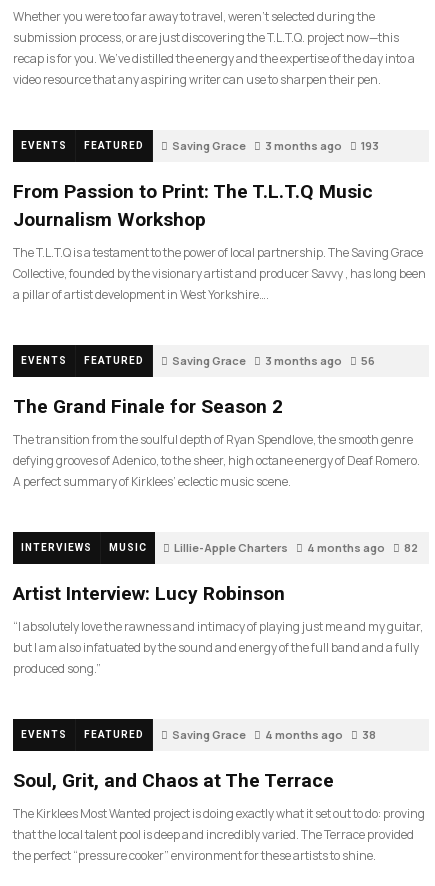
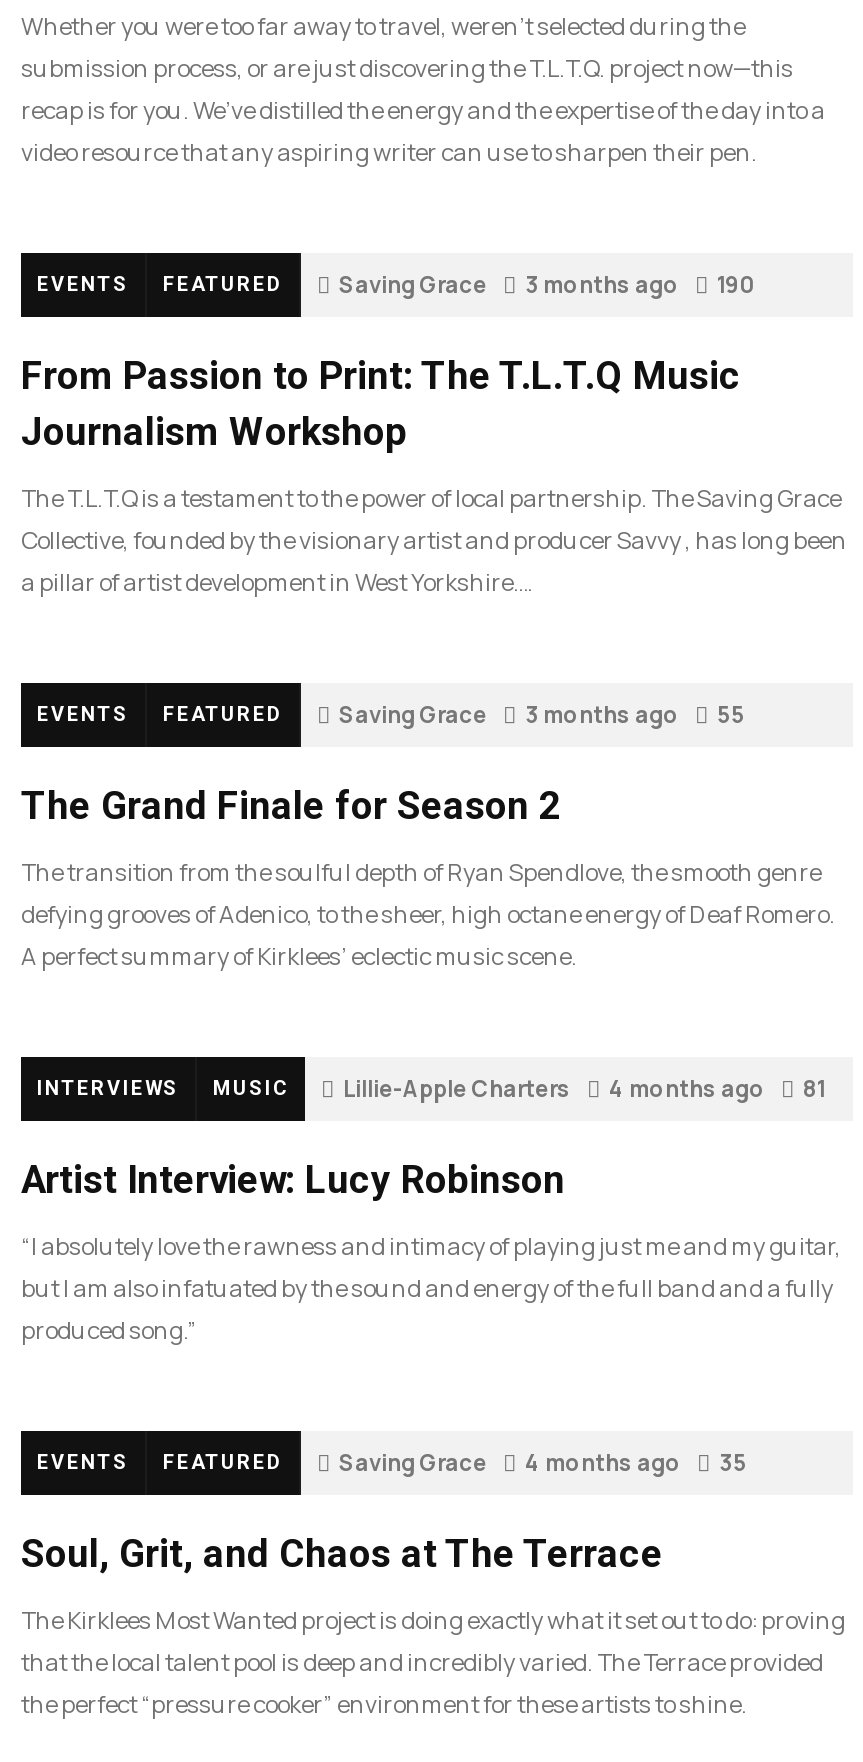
- Saving Grace 3 months ago 193
+ Saving Grace 3 months ago 190

- Saving Grace 3 months ago 56
+ Saving Grace 3 months ago 55

- Lillie-Apple Charters 4 months ago 82
+ Lillie-Apple Charters 4 months ago 81

- Saving Grace 4 months ago 38
+ Saving Grace 4 months ago 35
